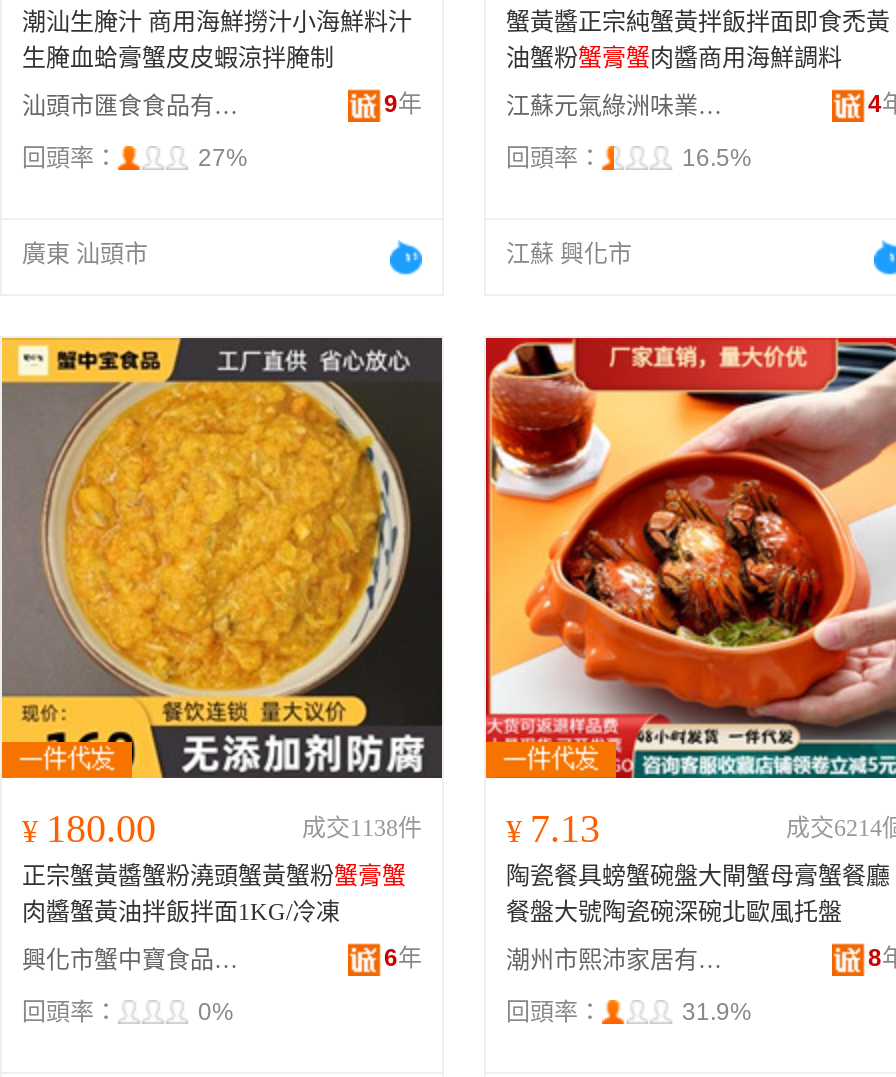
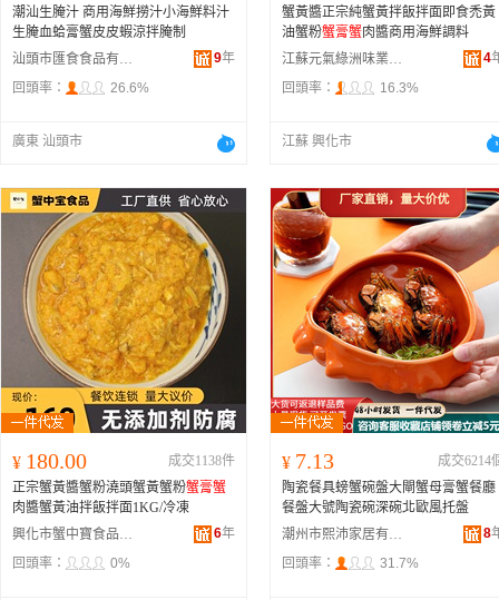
- 27%
+ 26.6%

- 16.5%
+ 16.3%

- 31.9%
+ 31.7%
